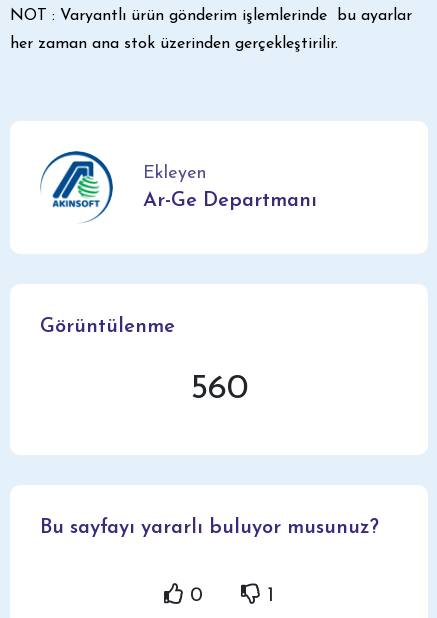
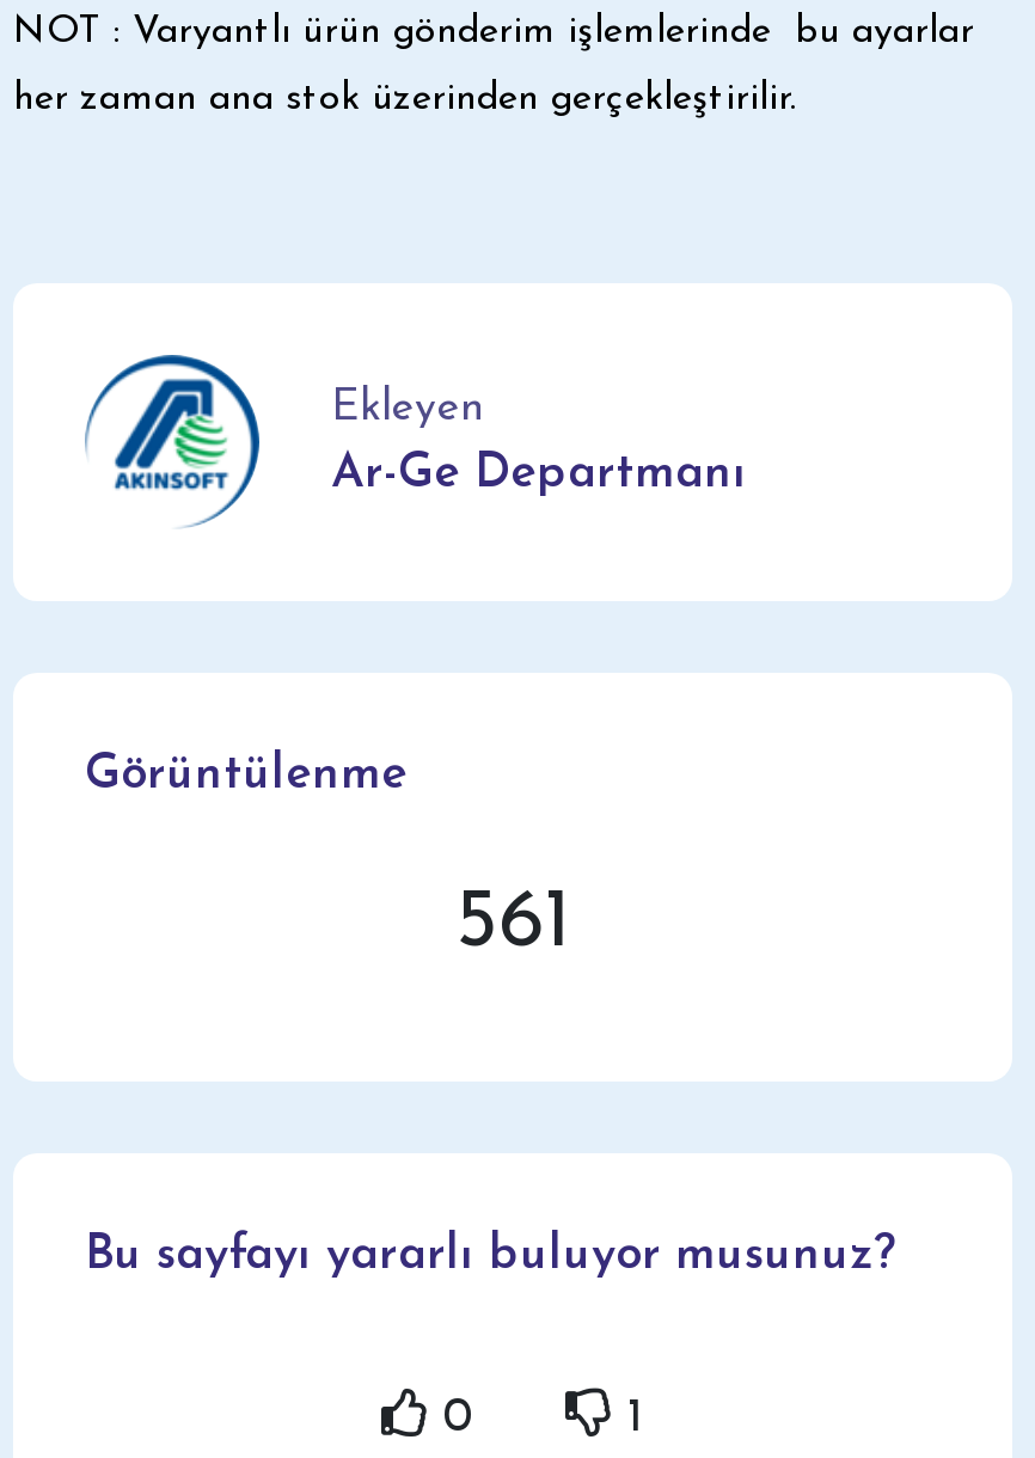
- 560
+ 561
